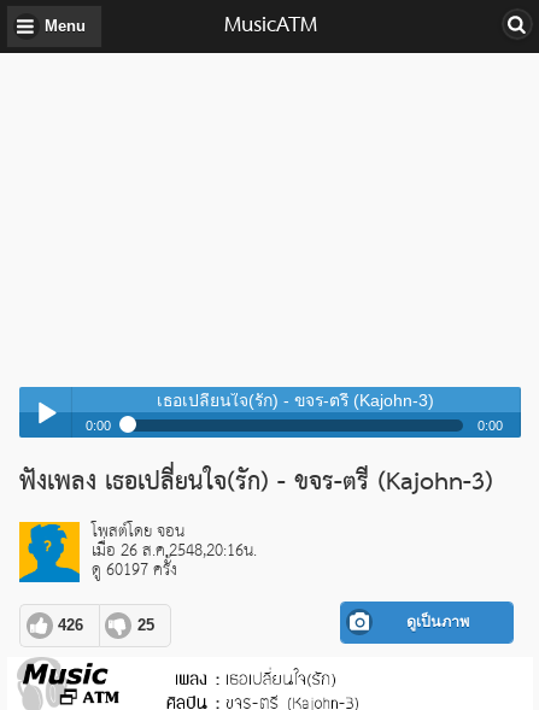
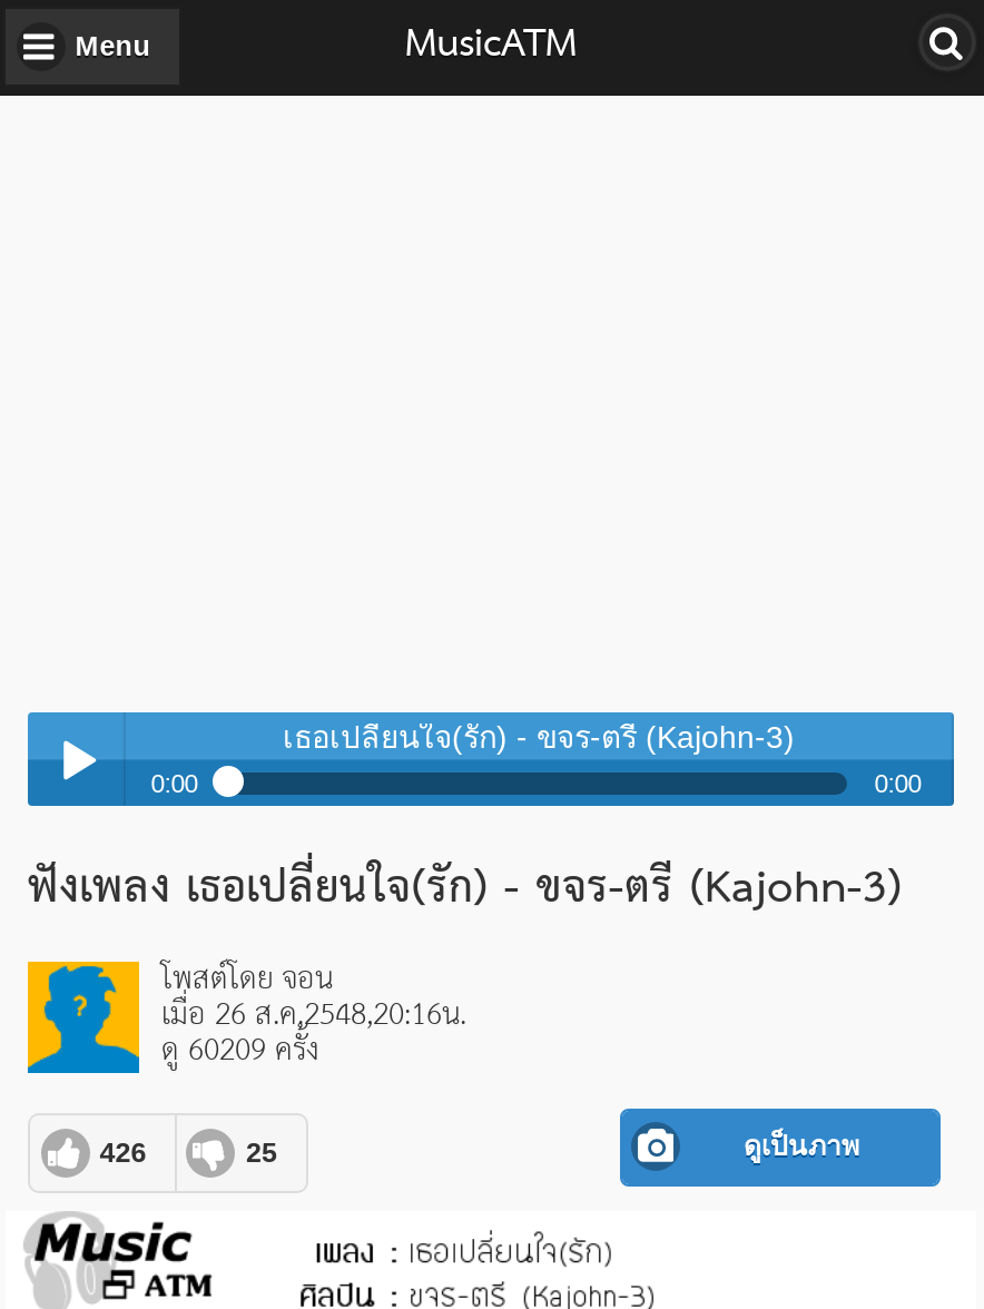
- ดู 60197 ครั้ง
+ ดู 60209 ครั้ง
